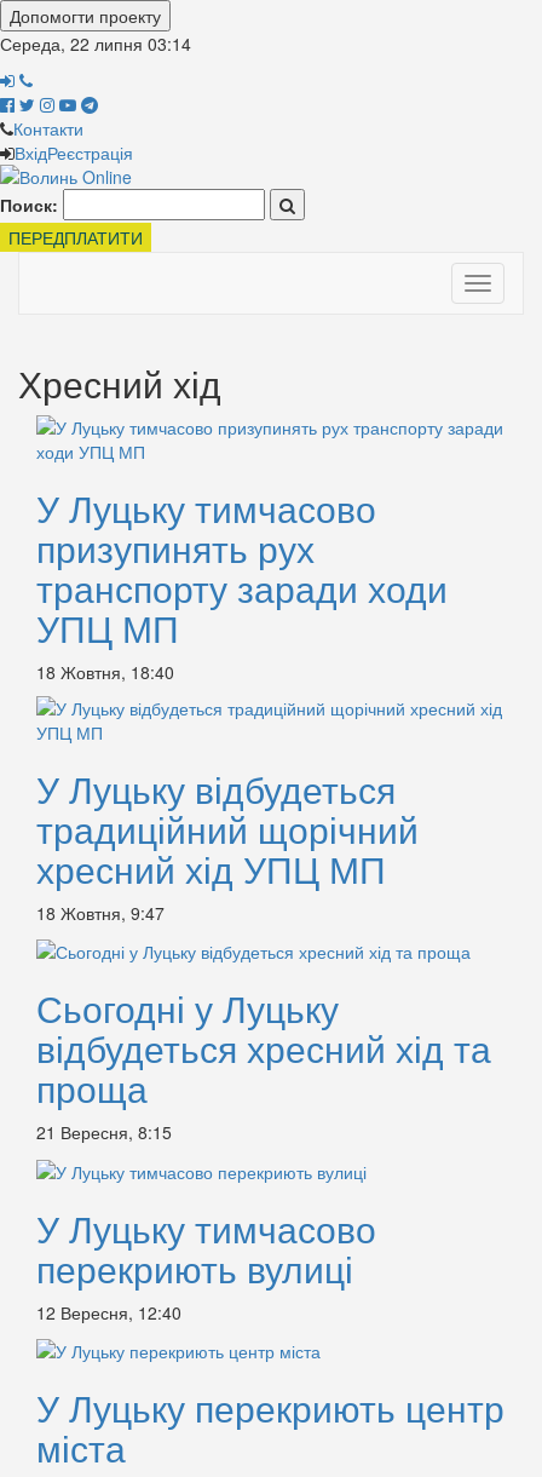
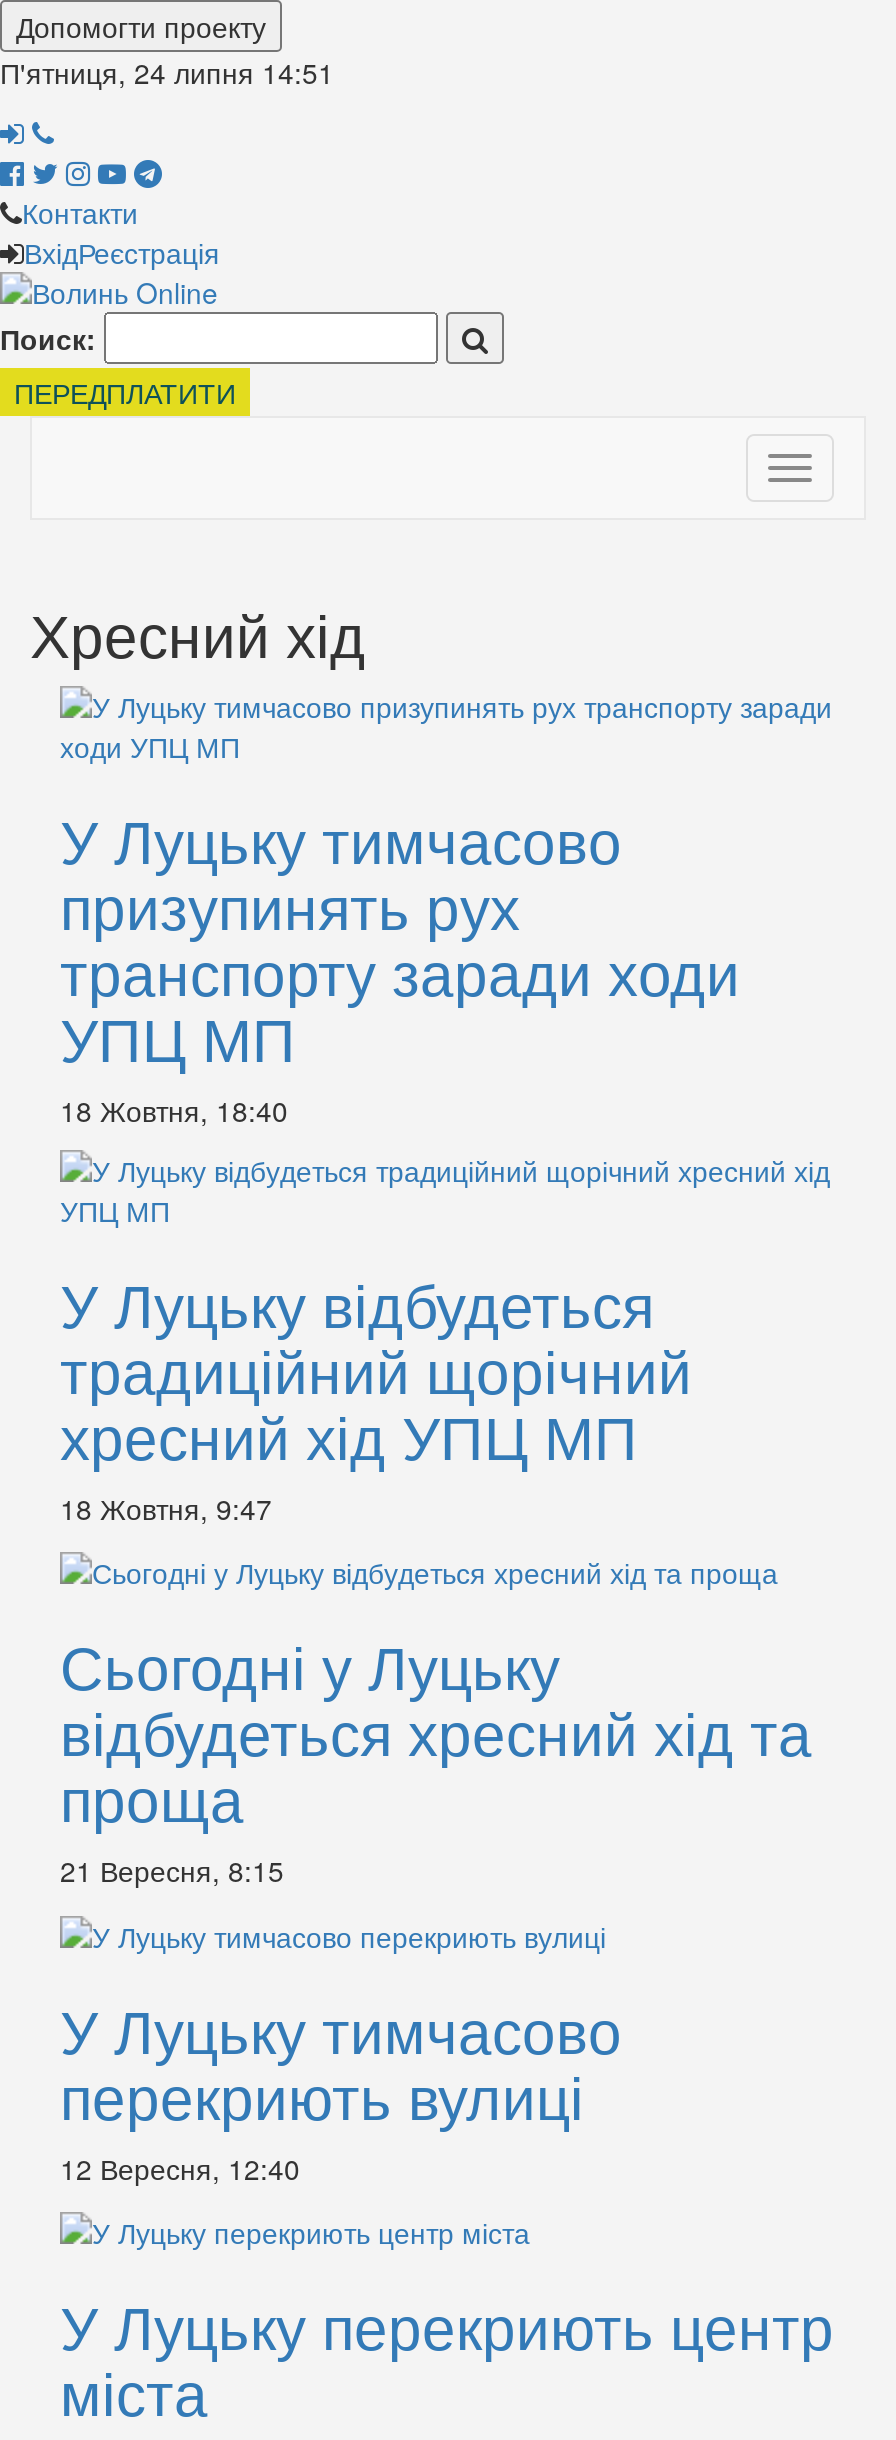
- Середа, 22 липня 03:14
+ П'ятниця, 24 липня 14:51
